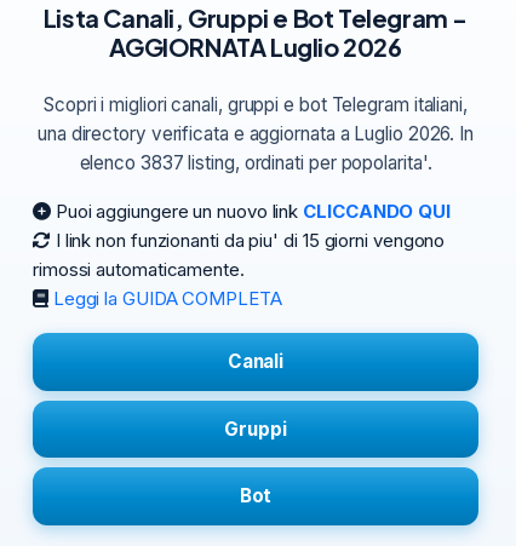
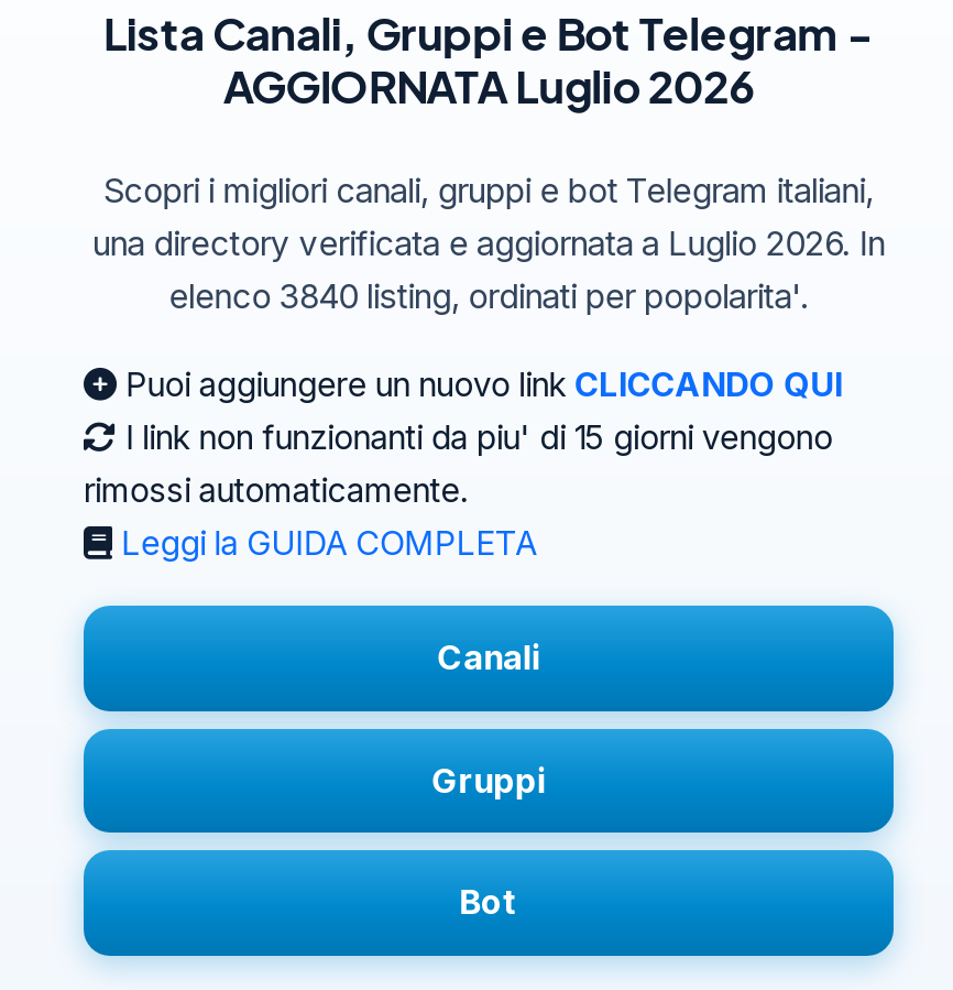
- elenco 3837 listing, ordinati per popolarita'.
+ elenco 3840 listing, ordinati per popolarita'.
